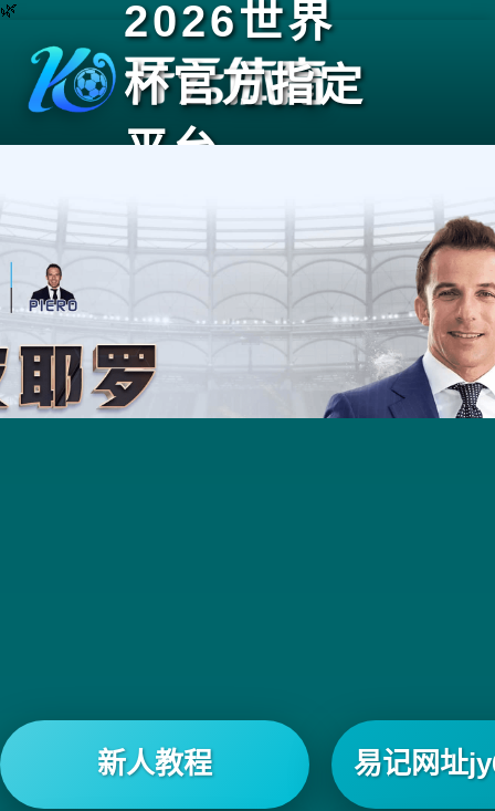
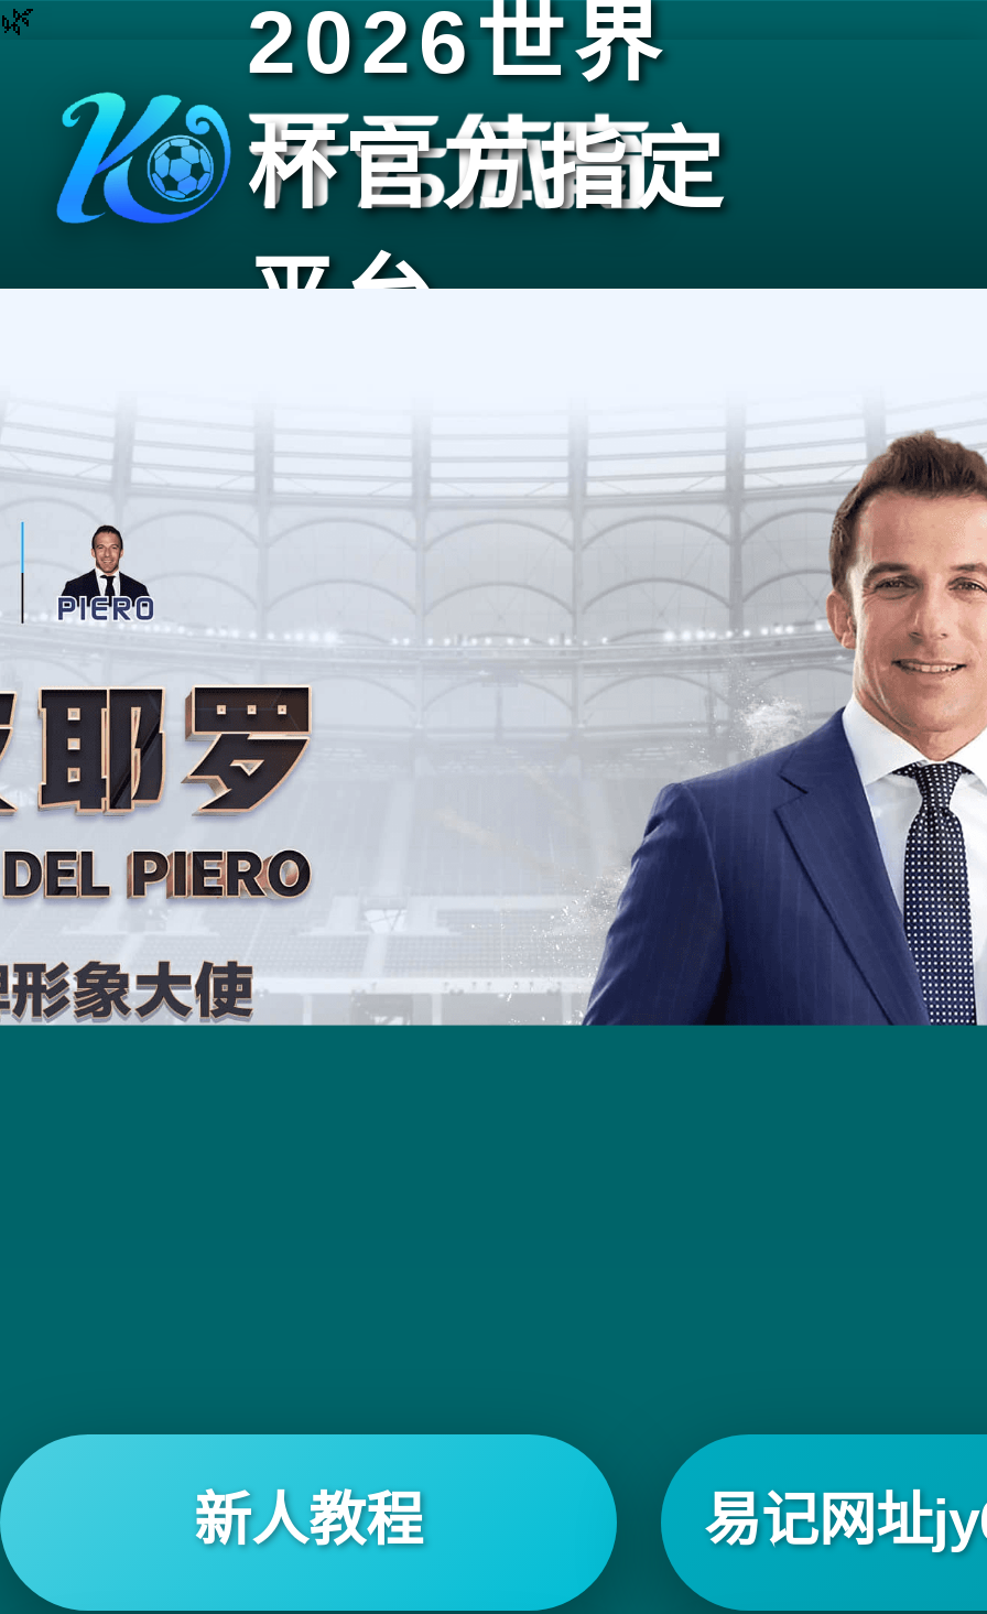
+ [image]
